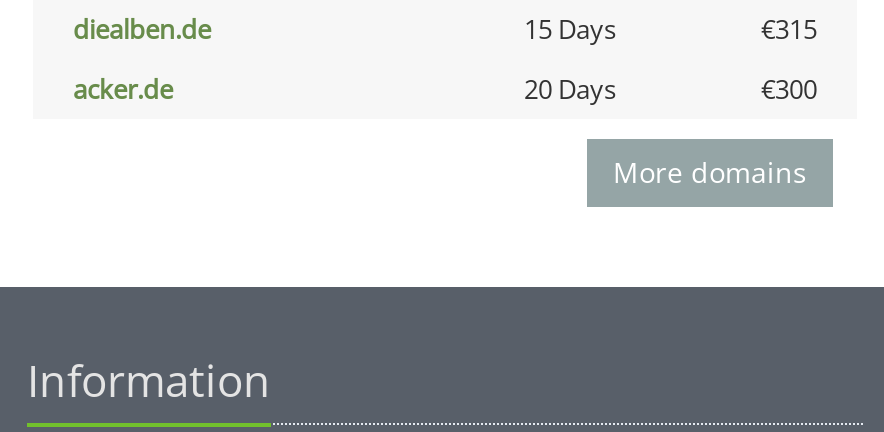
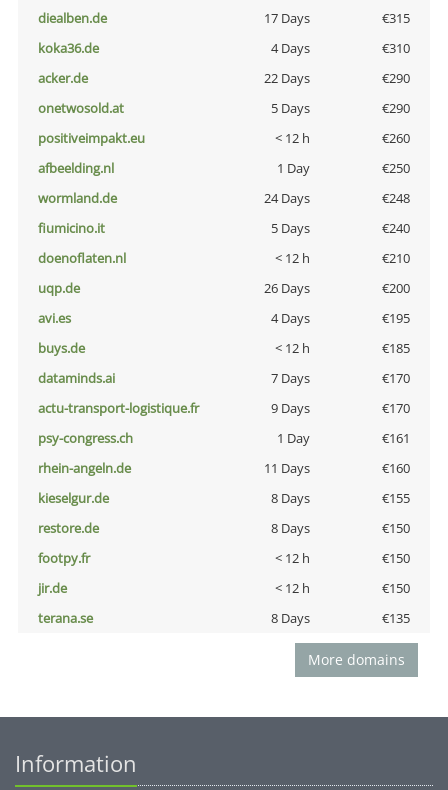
- 15 Days
+ 17 Days

+ koka36.de
+ 4 Days
+ €310

- 20 Days
- €300
+ 22 Days
+ €290
+ onetwosold.at
+ 5 Days
+ €290
+ positiveimpakt.eu
+ < 12 h
+ €260
+ afbeelding.nl
+ 1 Day
+ €250
+ wormland.de
+ 24 Days
+ €248
+ fiumicino.it
+ 5 Days
+ €240
+ doenoflaten.nl
+ < 12 h
+ €210
+ uqp.de
+ 26 Days
+ €200
+ avi.es
+ 4 Days
+ €195
+ buys.de
+ < 12 h
+ €185
+ dataminds.ai
+ 7 Days
+ €170
+ actu-transport-logistique.fr
+ 9 Days
+ €170
+ psy-congress.ch
+ 1 Day
+ €161
+ rhein-angeln.de
+ 11 Days
+ €160
+ kieselgur.de
+ 8 Days
+ €155
+ restore.de
+ 8 Days
+ €150
+ footpy.fr
+ < 12 h
+ €150
+ jir.de
+ < 12 h
+ €150
+ terana.se
+ 8 Days
+ €135
